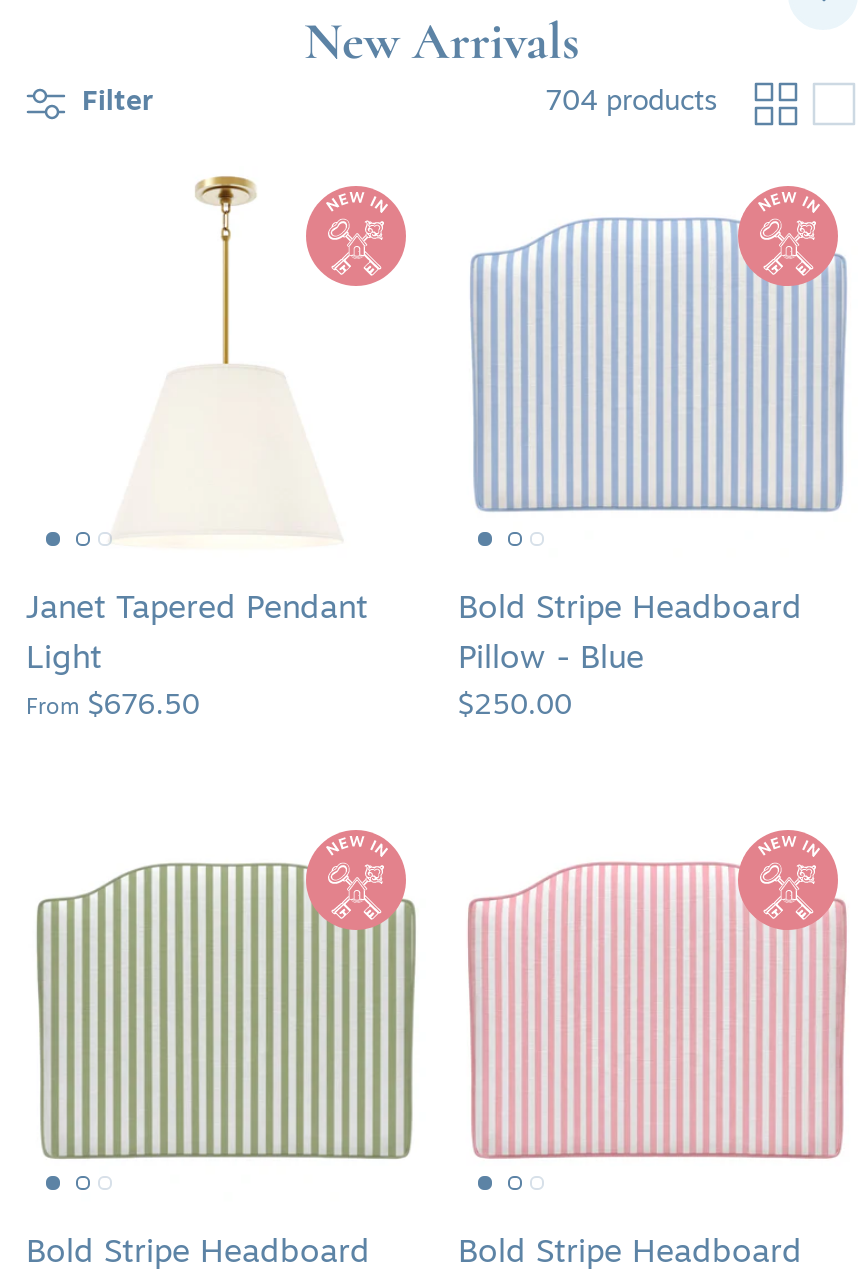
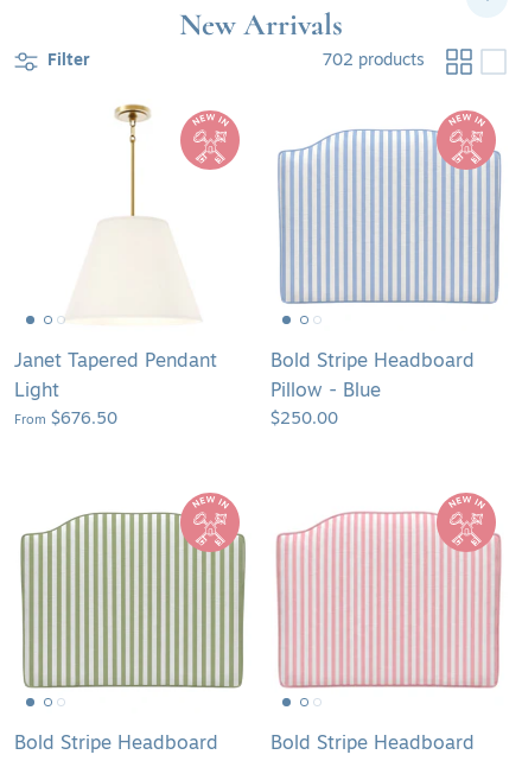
- 704 products
+ 702 products
